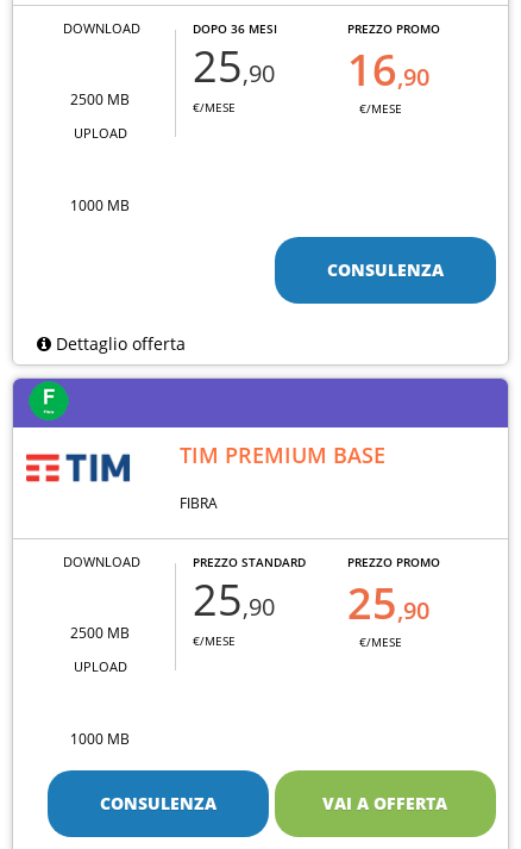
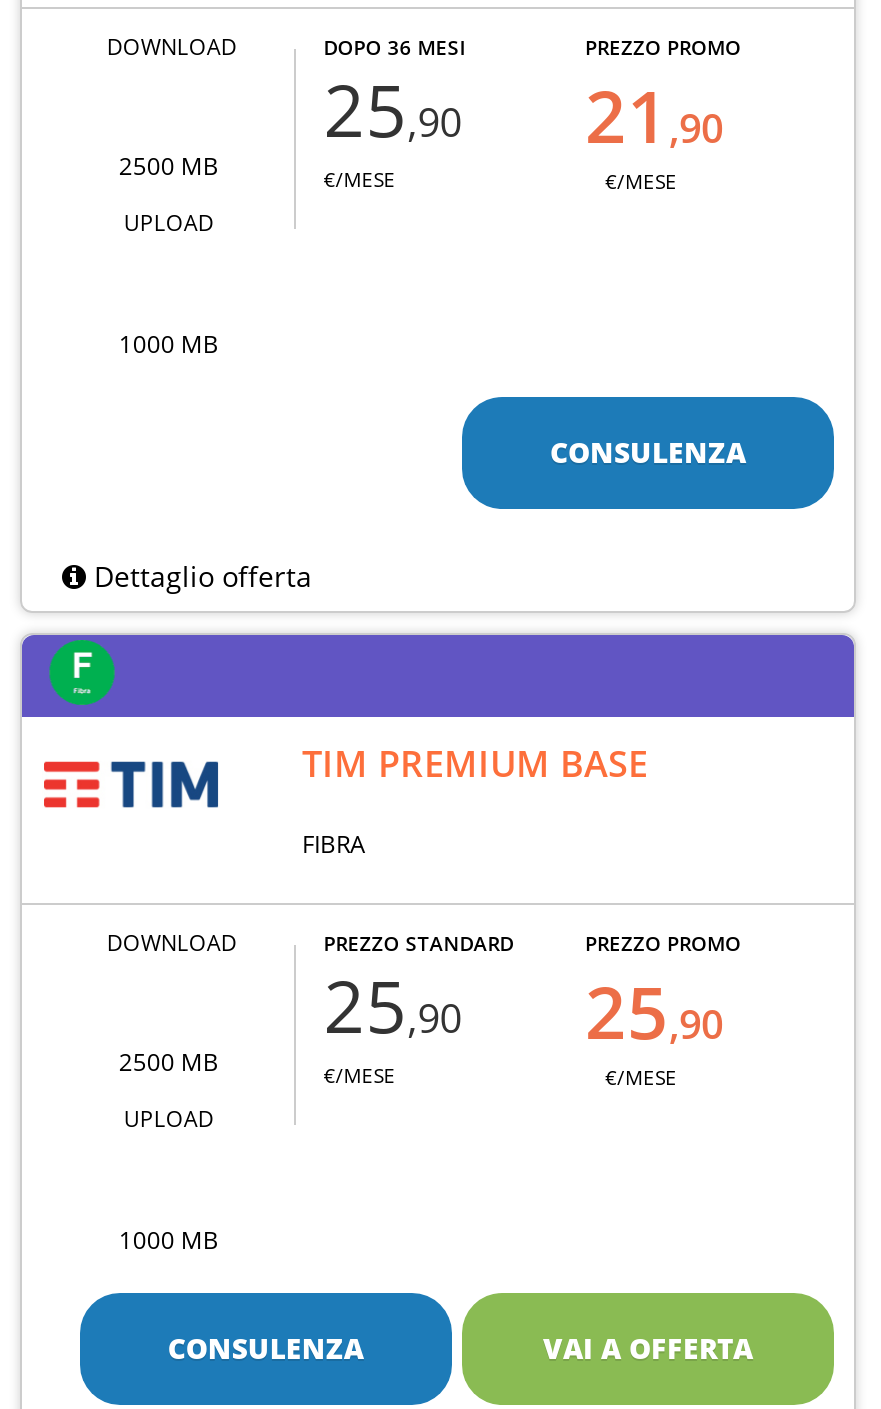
- 25,90 16,90
+ 25,90 21,90
